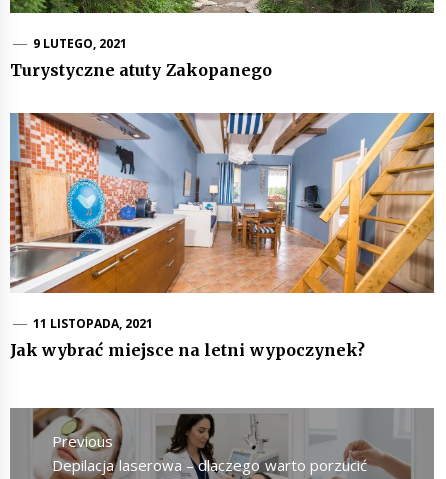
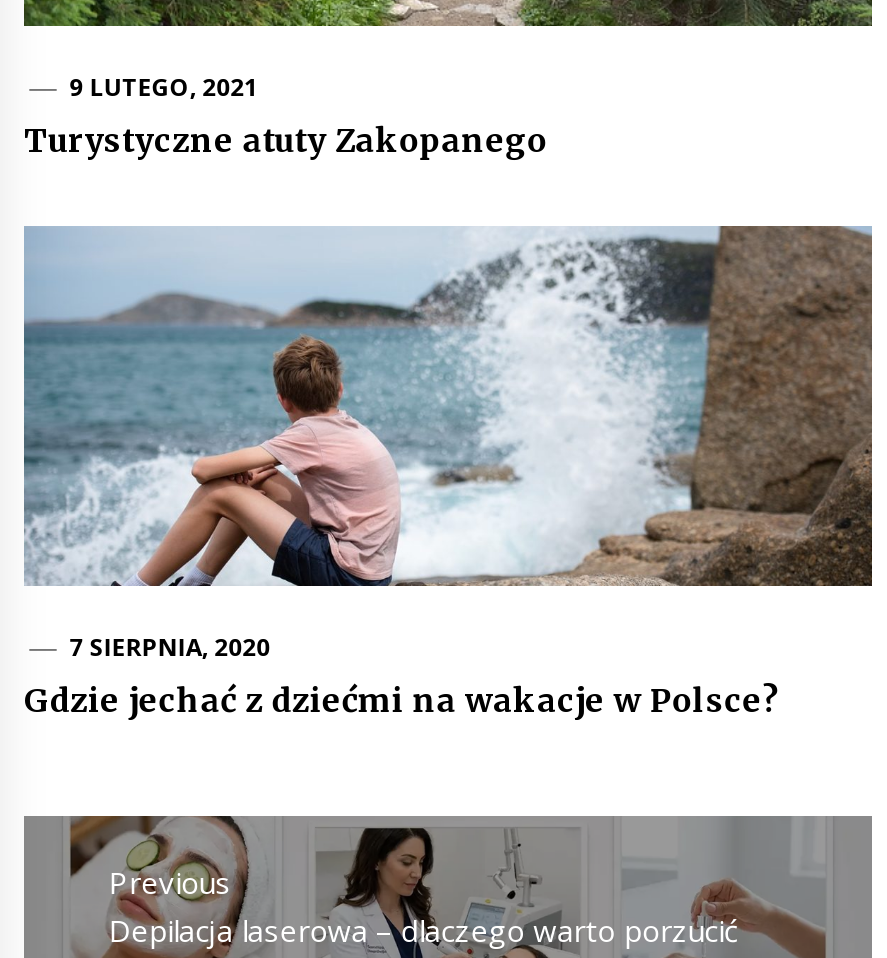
- [image]
- 11 LISTOPADA, 2021
- Jak wybrać miejsce na letni wypoczynek?
+ [image]
+ 7 SIERPNIA, 2020
+ Gdzie jechać z dziećmi na wakacje w Polsce?
